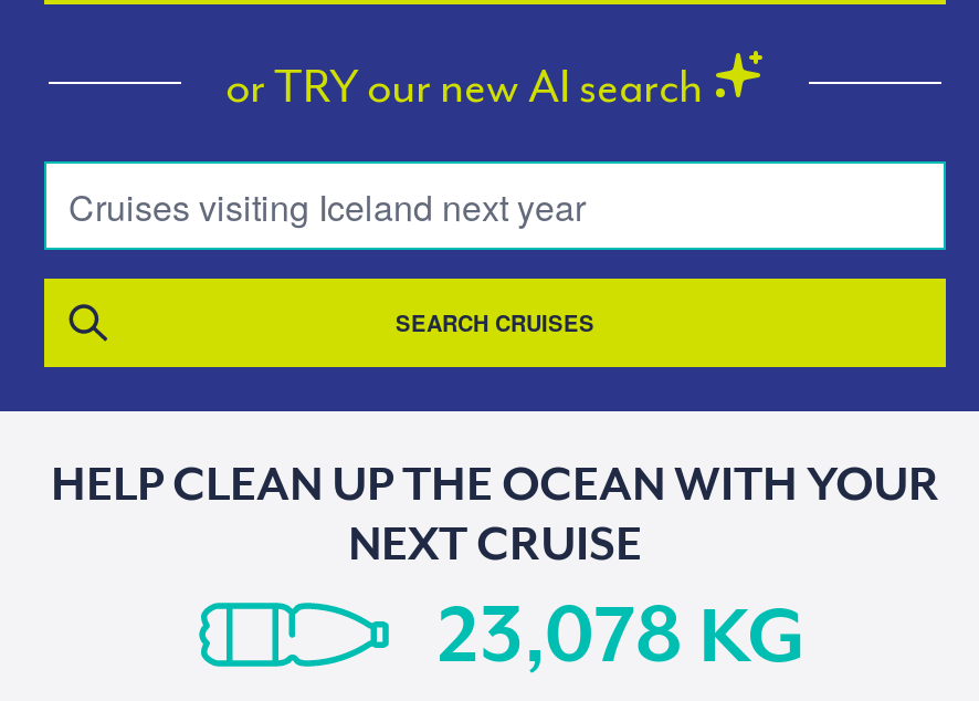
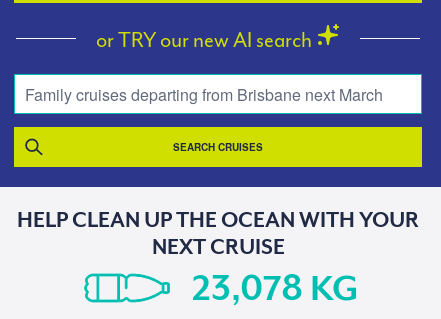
- Cruises visiting Iceland next year
+ Family cruises departing from Brisbane next March
